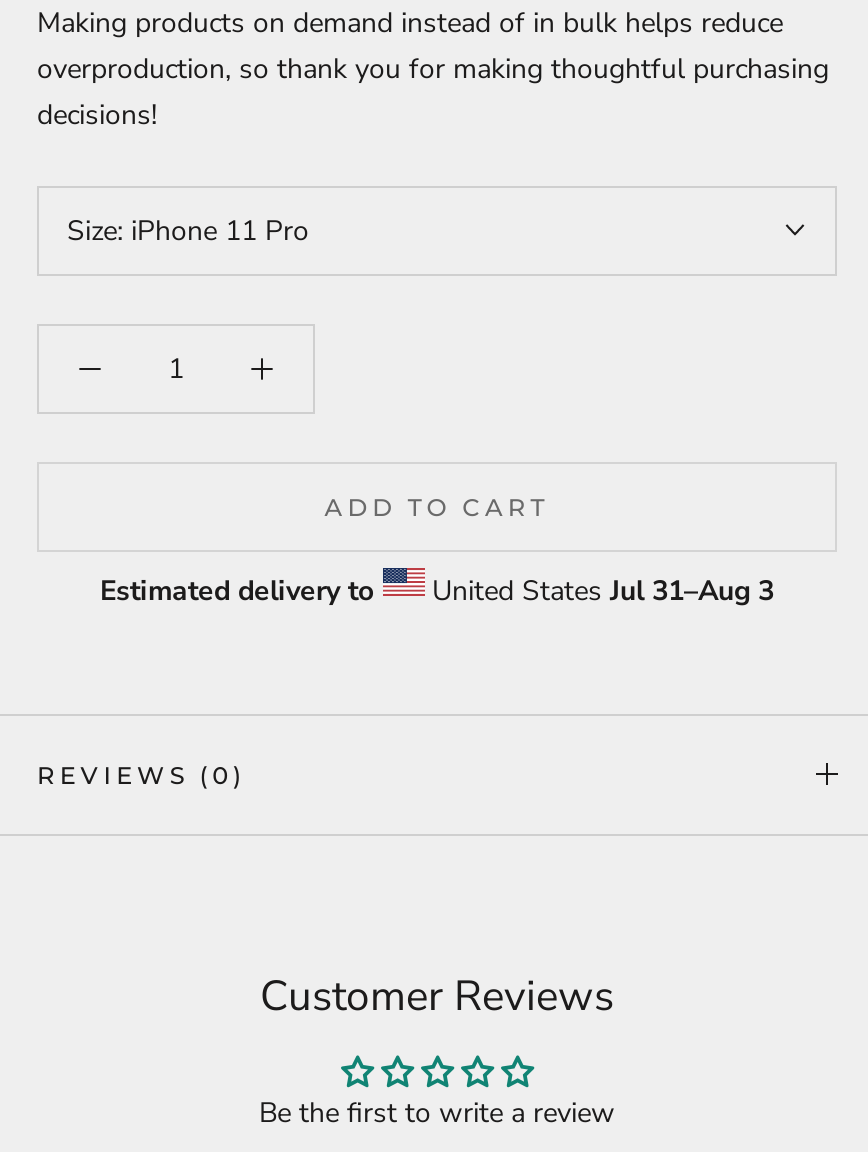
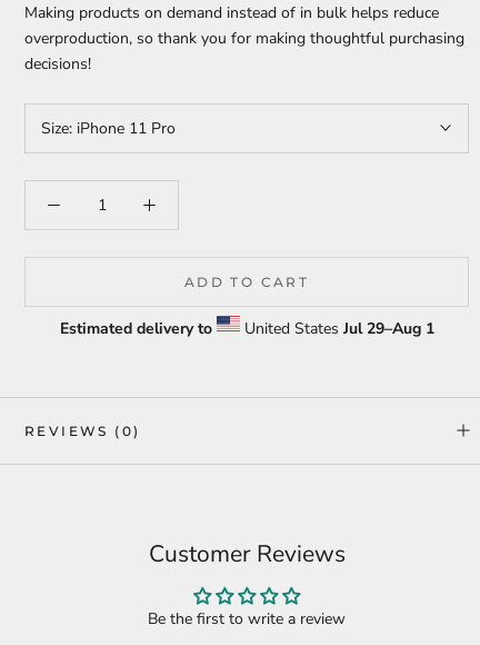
- United States Jul 31–Aug 3
+ United States Jul 29–Aug 1
